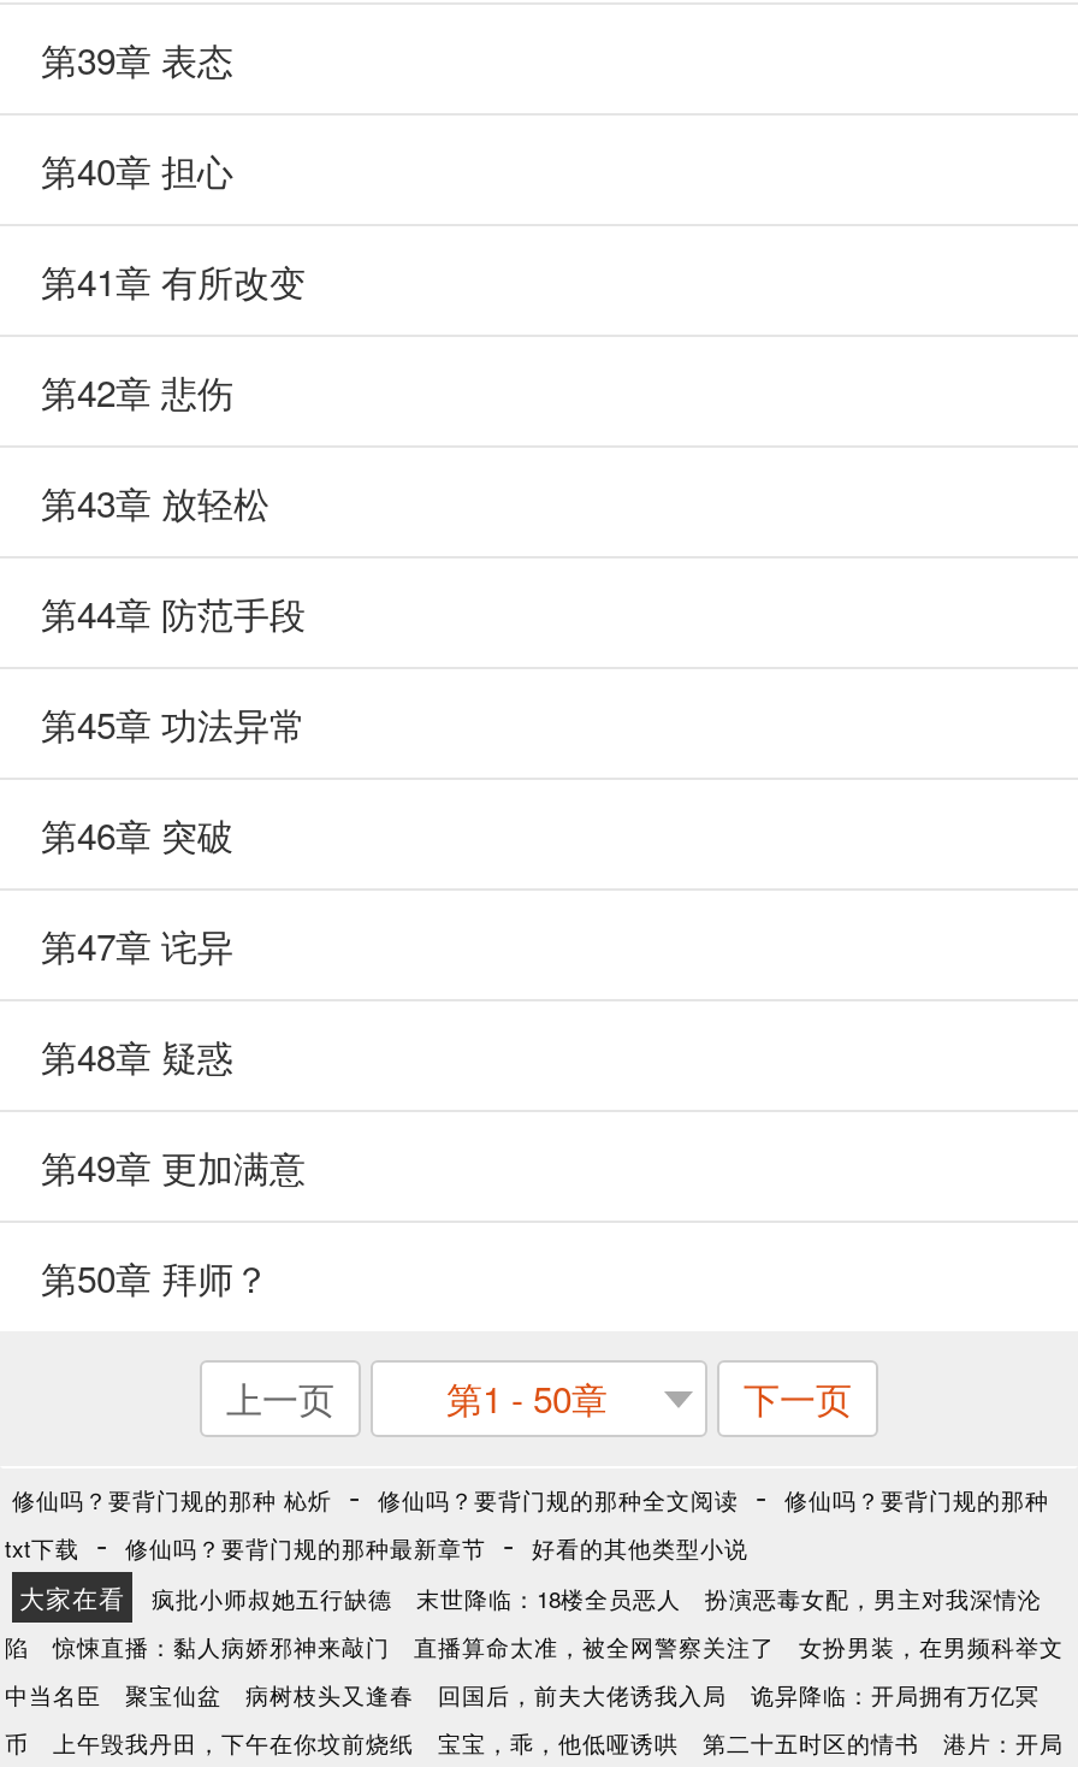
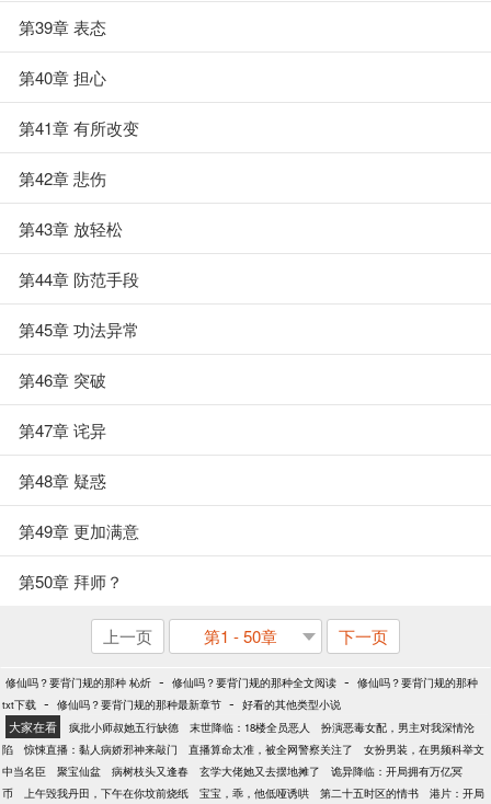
- 回国后，前夫大佬诱我入局
+ 玄学大佬她又去摆地摊了
